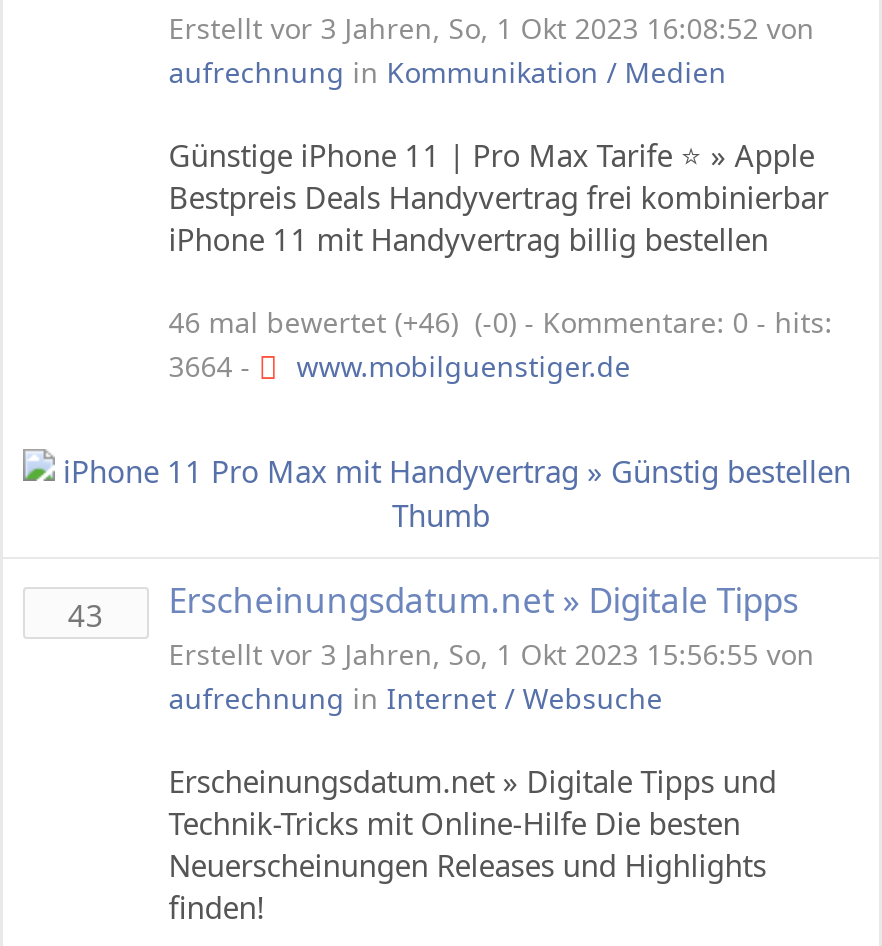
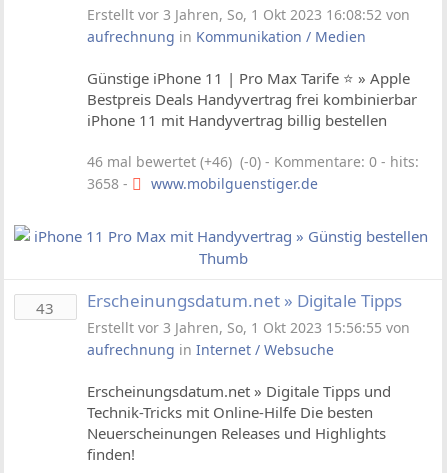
- 3664 - www.mobilguenstiger.de
+ 3658 - www.mobilguenstiger.de
